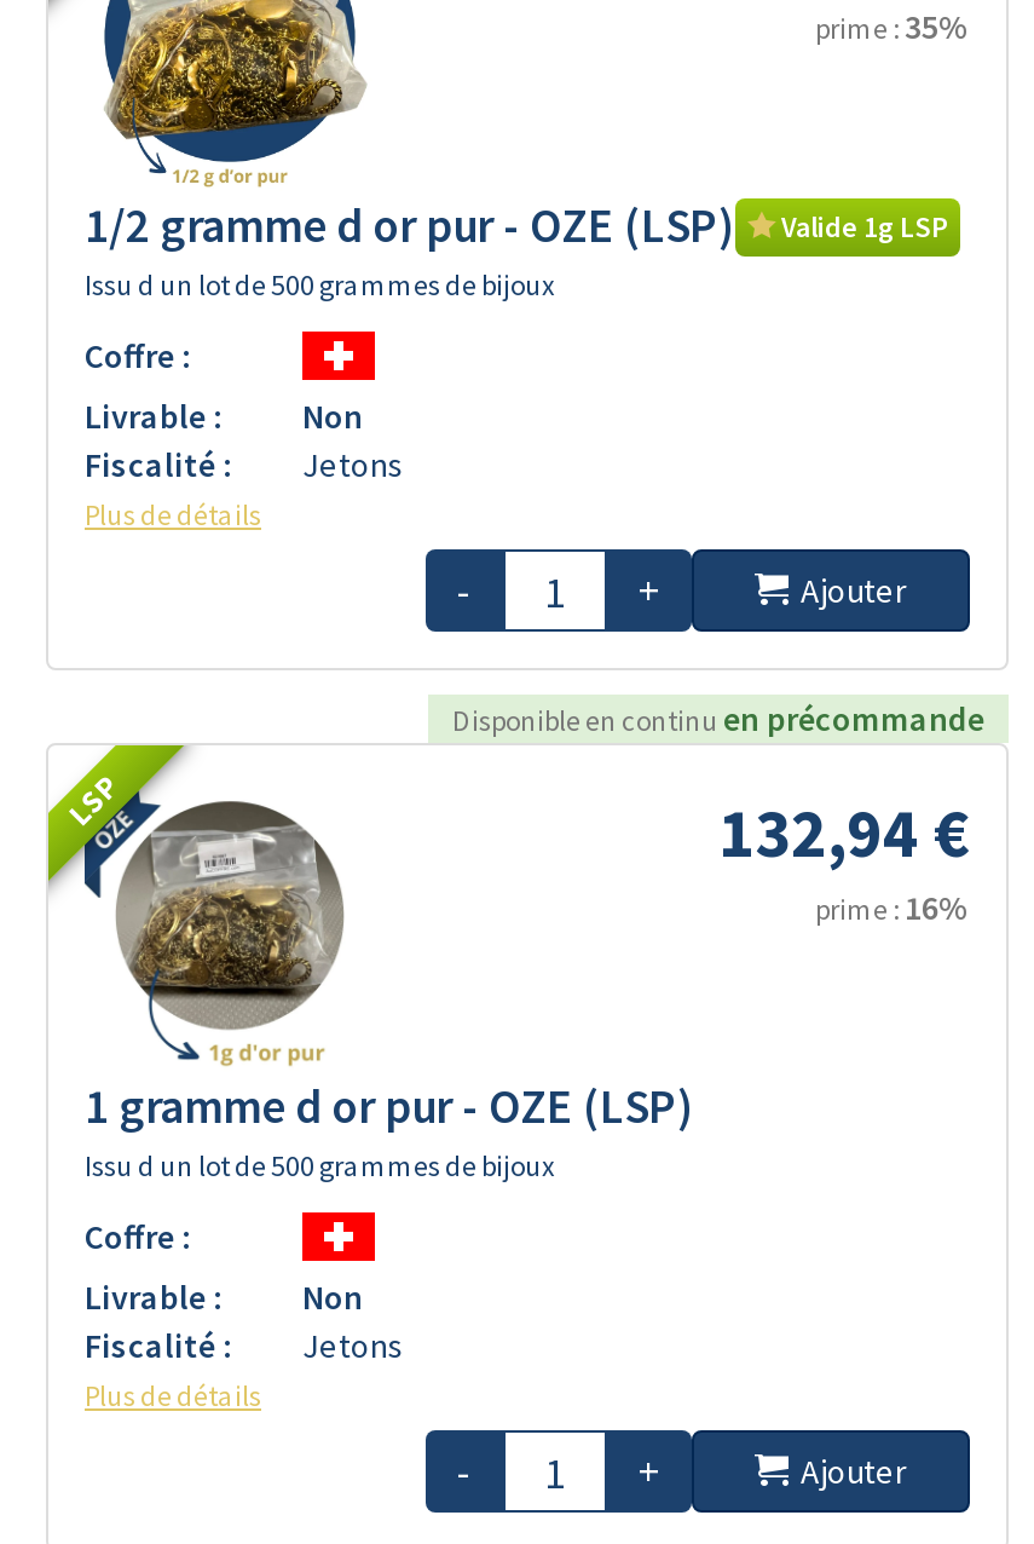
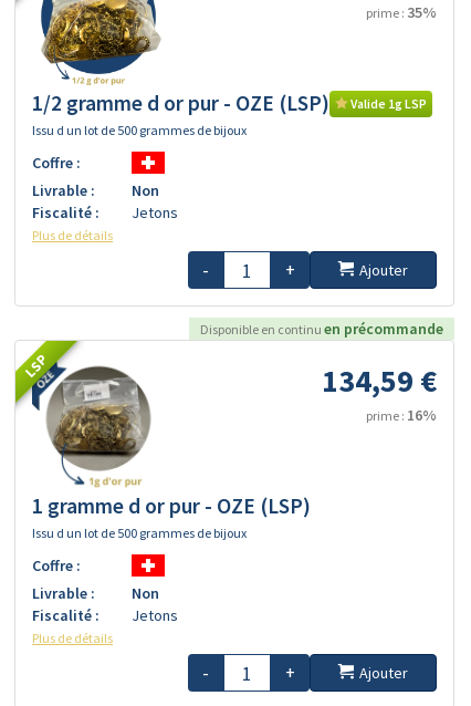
- 132,94 €
+ 134,59 €
